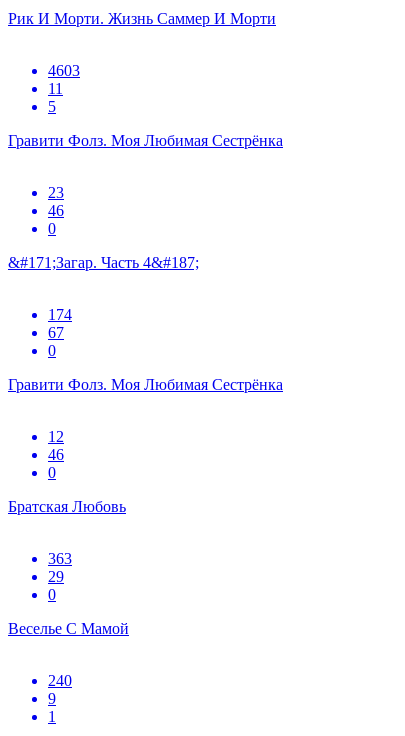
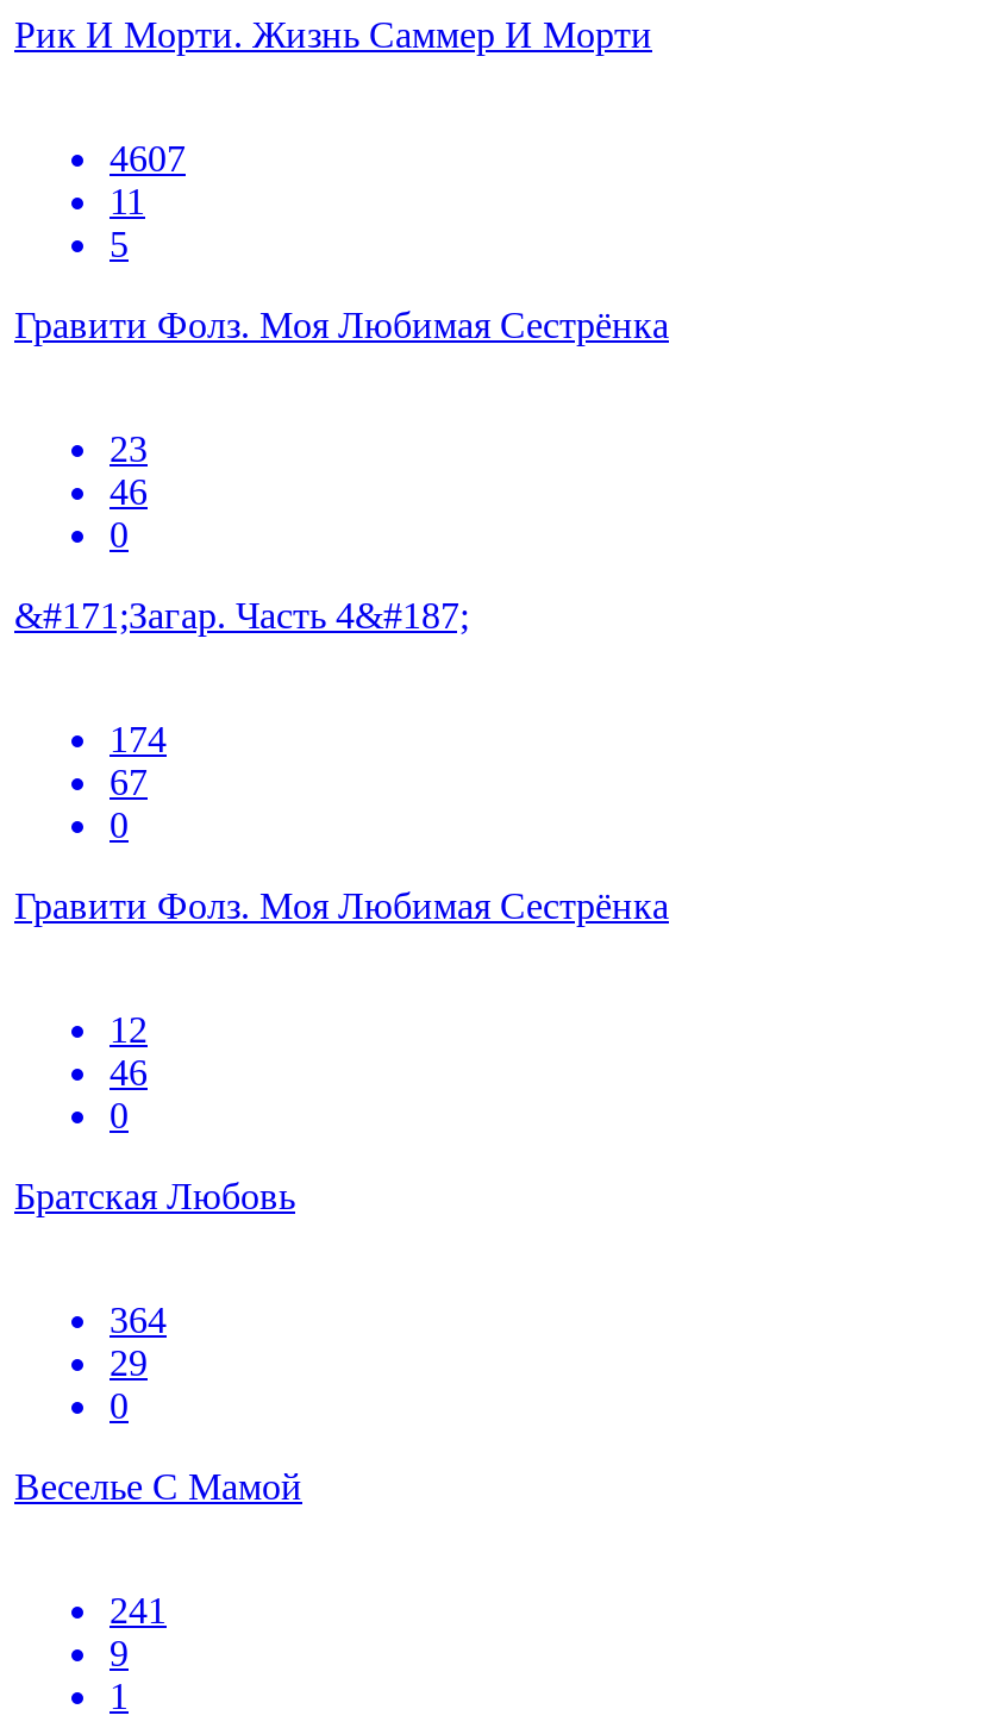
- 4603
+ 4607

- 363
+ 364

- 240
+ 241
